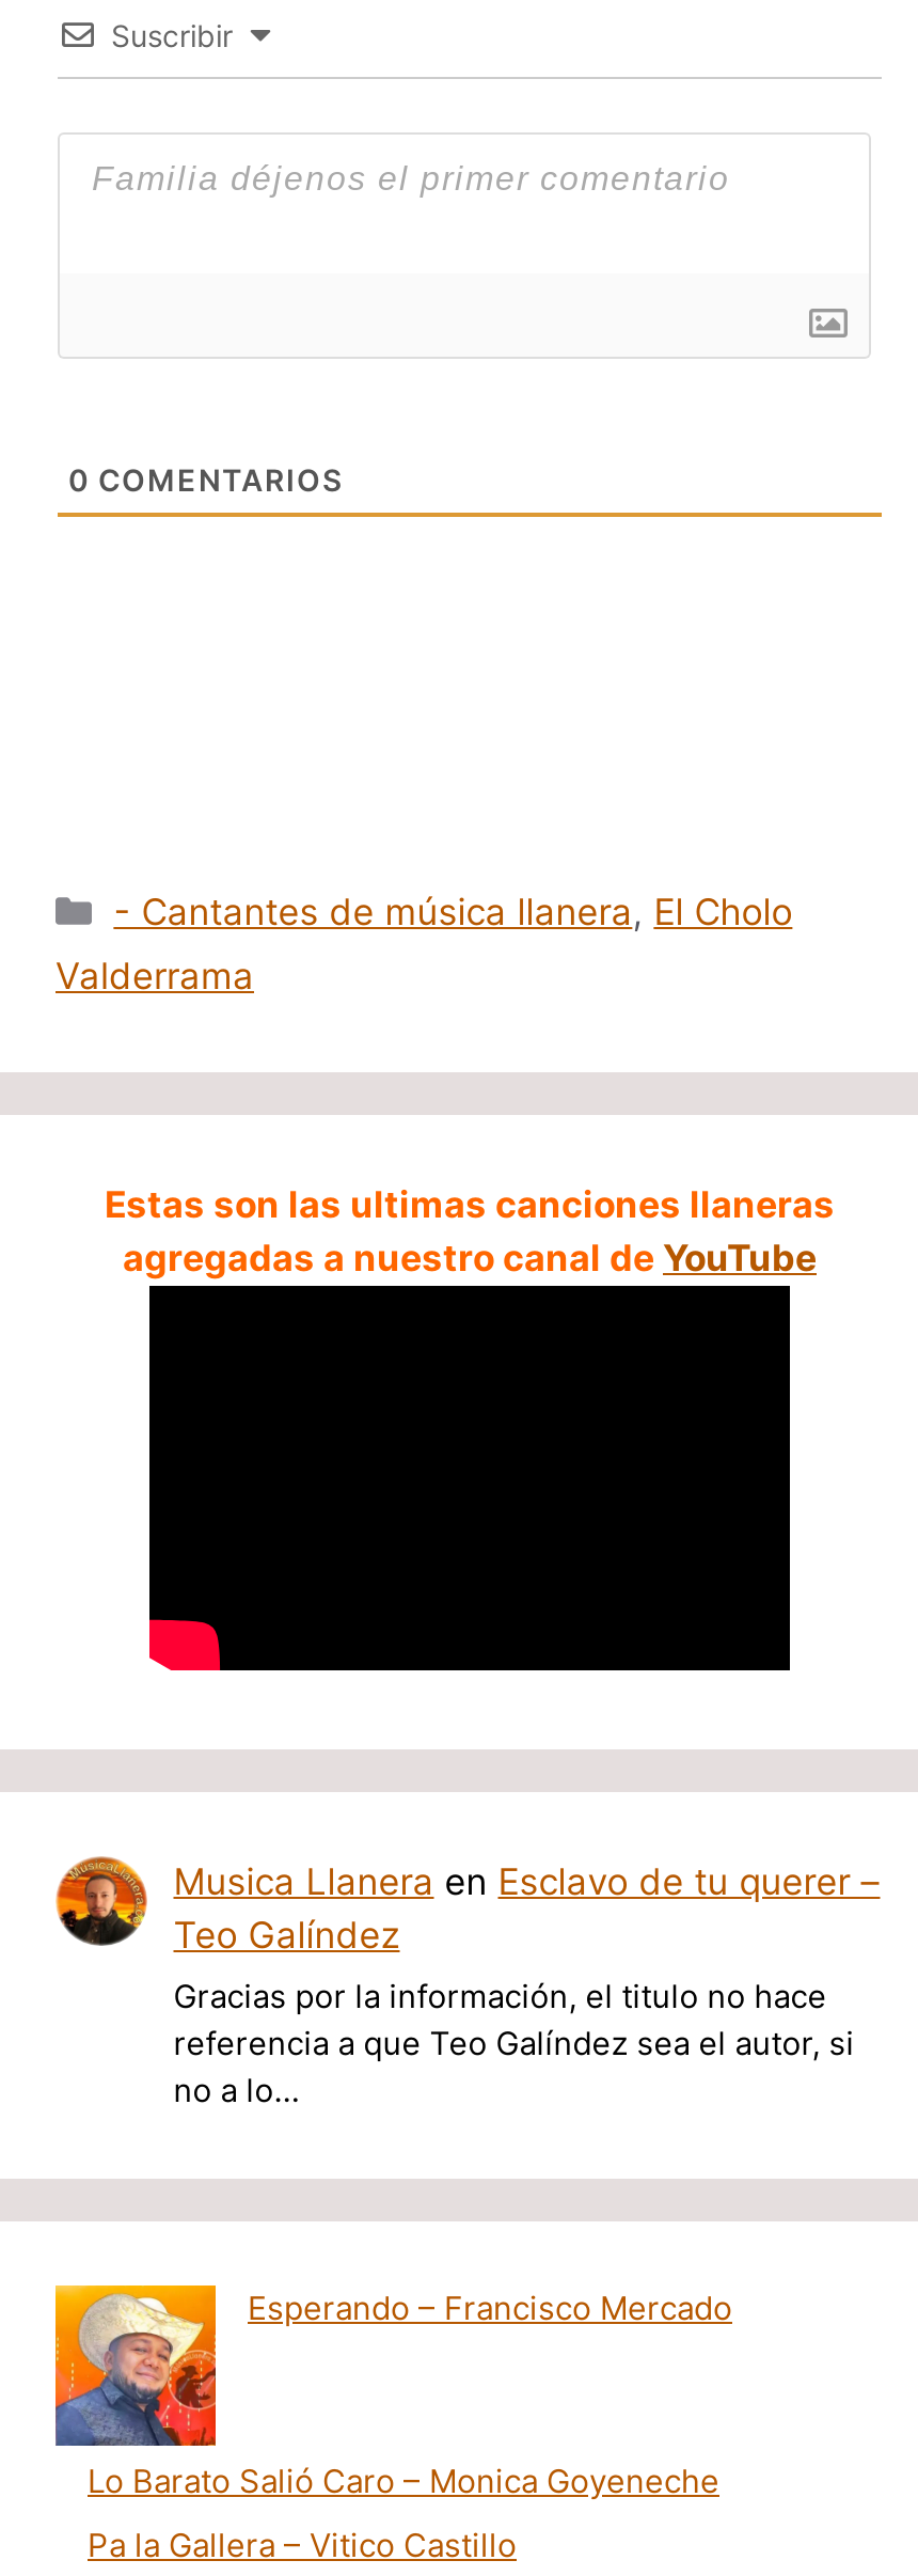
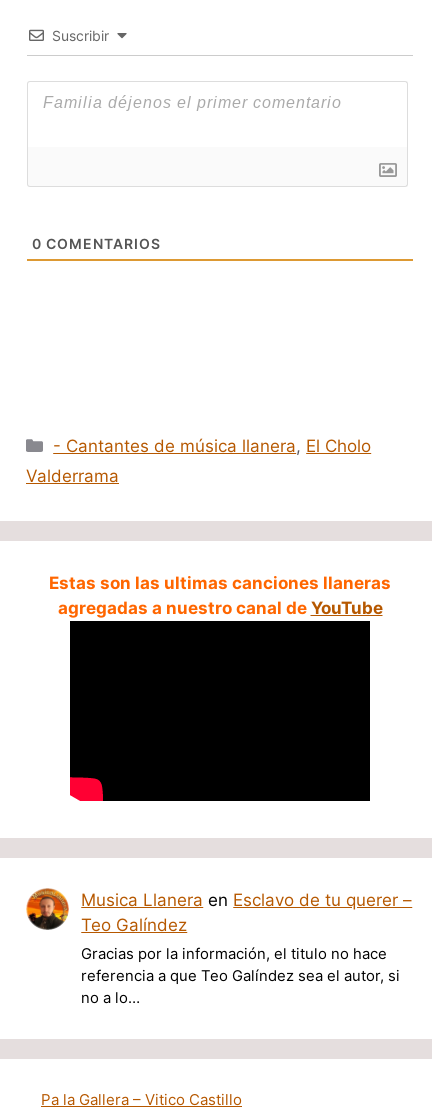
- [image]
- Lo Barato Salió Caro – Monica Goyeneche

- Esperando – Francisco Mercado
